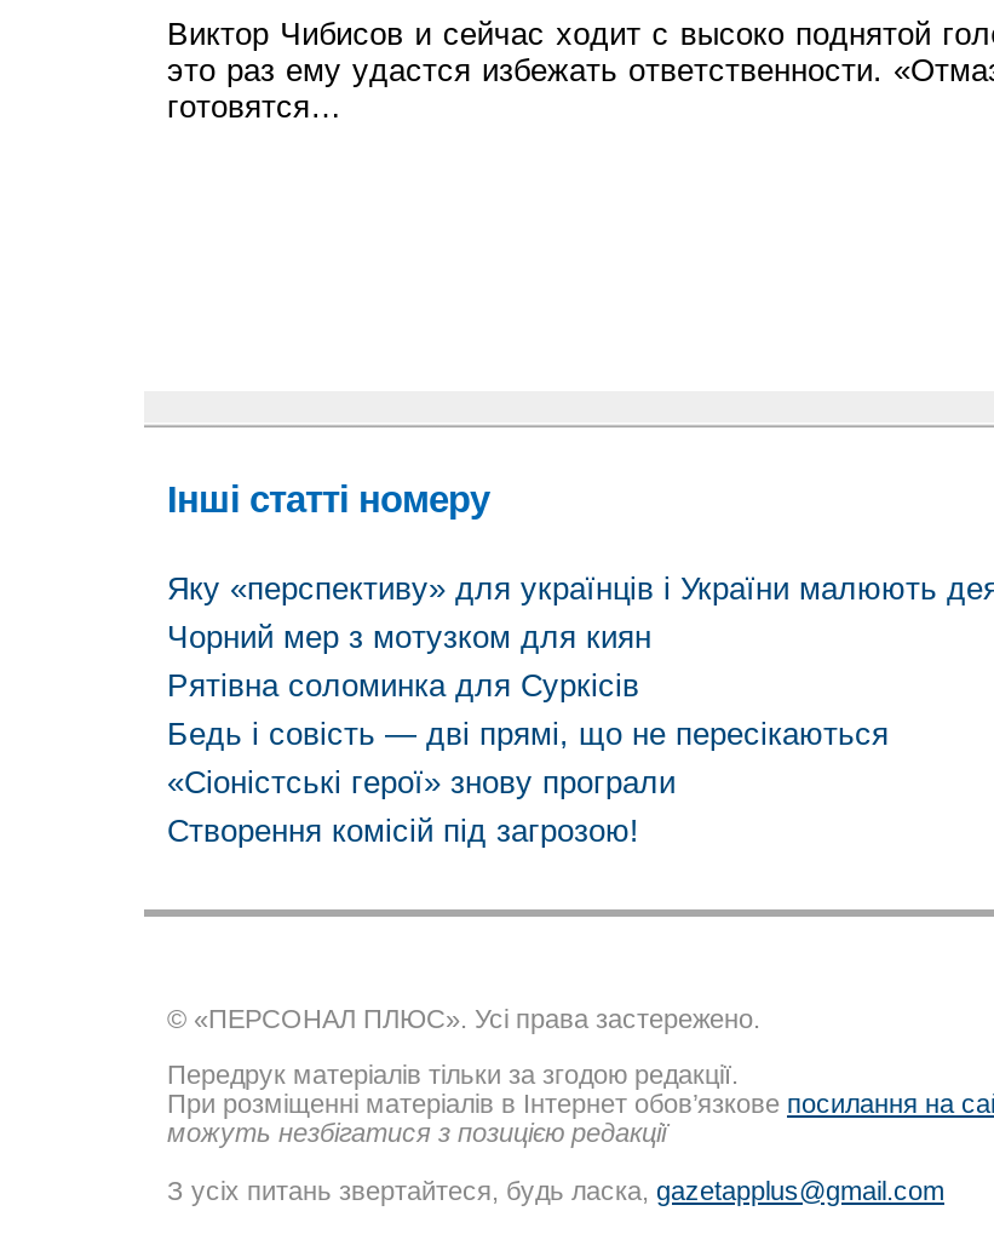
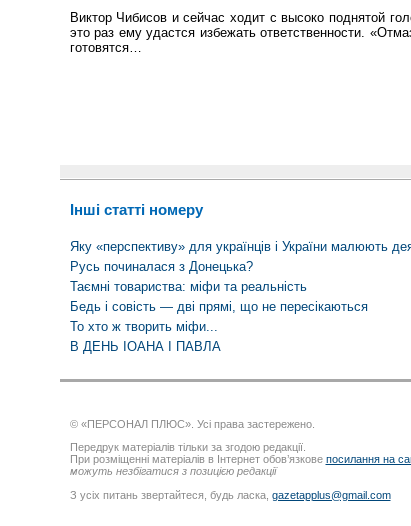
- Чорний мер з мотузком для киян
- Рятівна соломинка для Суркісів
+ Русь починалася з Донецька?
+ Таємні товариства: міфи та реальність

- «Сіоністські герої» знову програли
- Створення комісій під загрозою!
+ То хто ж творить міфи...
+ В ДЕНЬ ІОАНА І ПАВЛА
